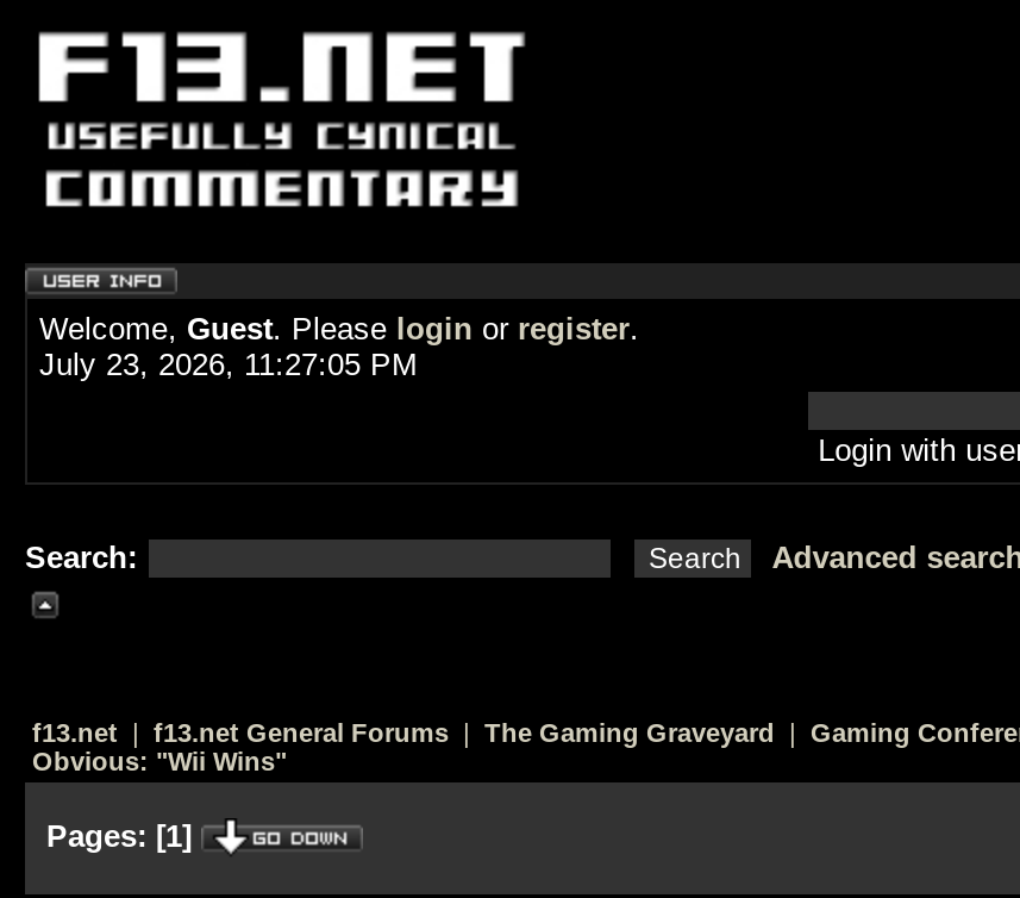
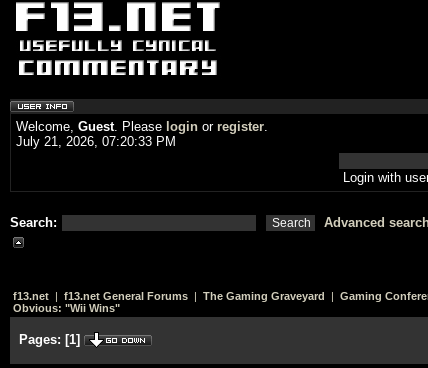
- July 23, 2026, 11:27:05 PM
+ July 21, 2026, 07:20:33 PM
